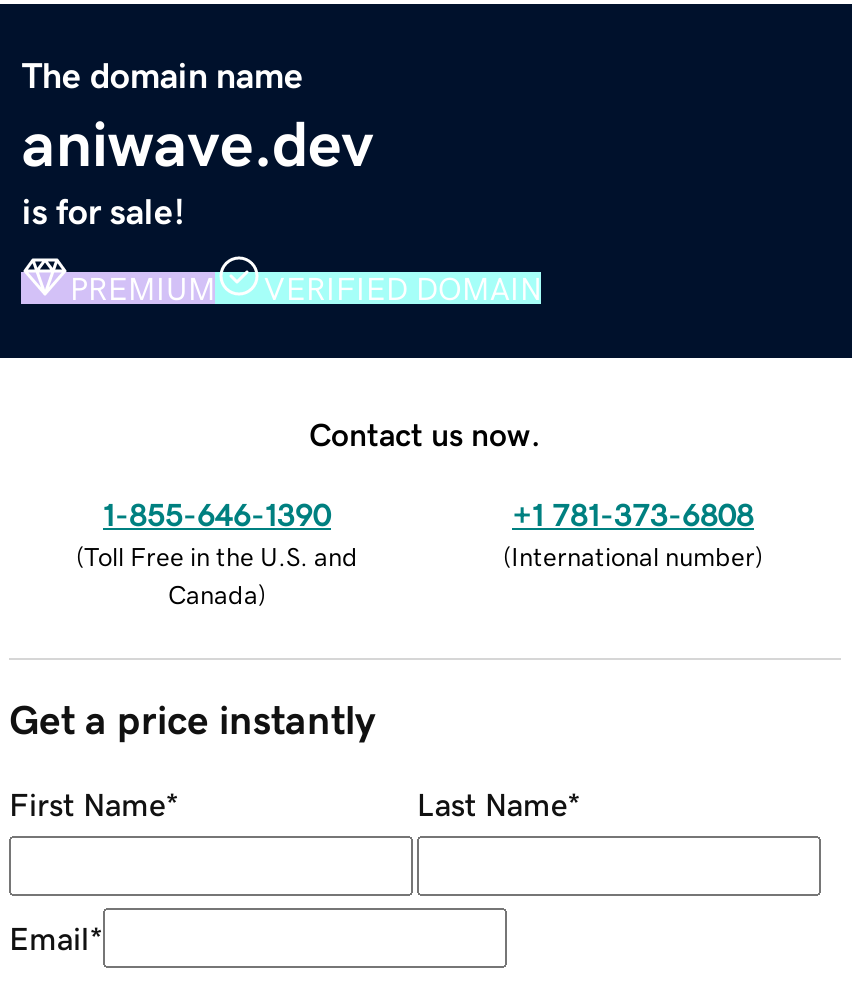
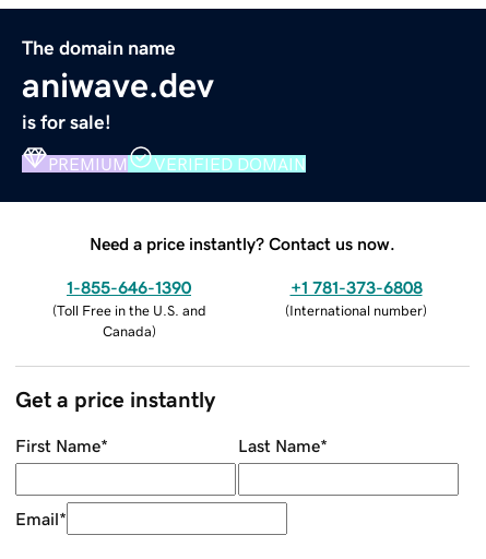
- Contact us now.
+ Need a price instantly? Contact us now.
